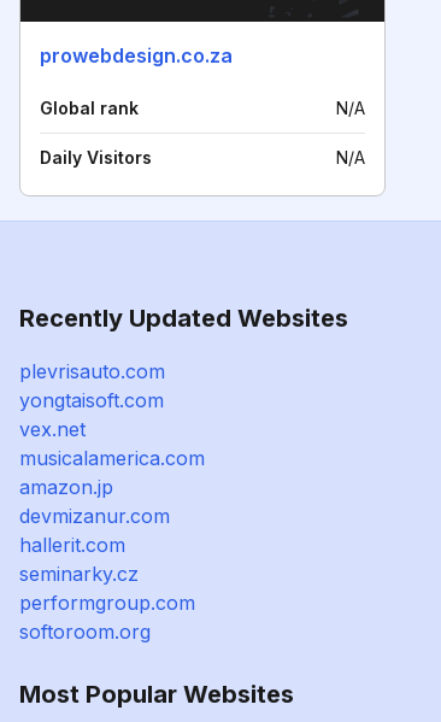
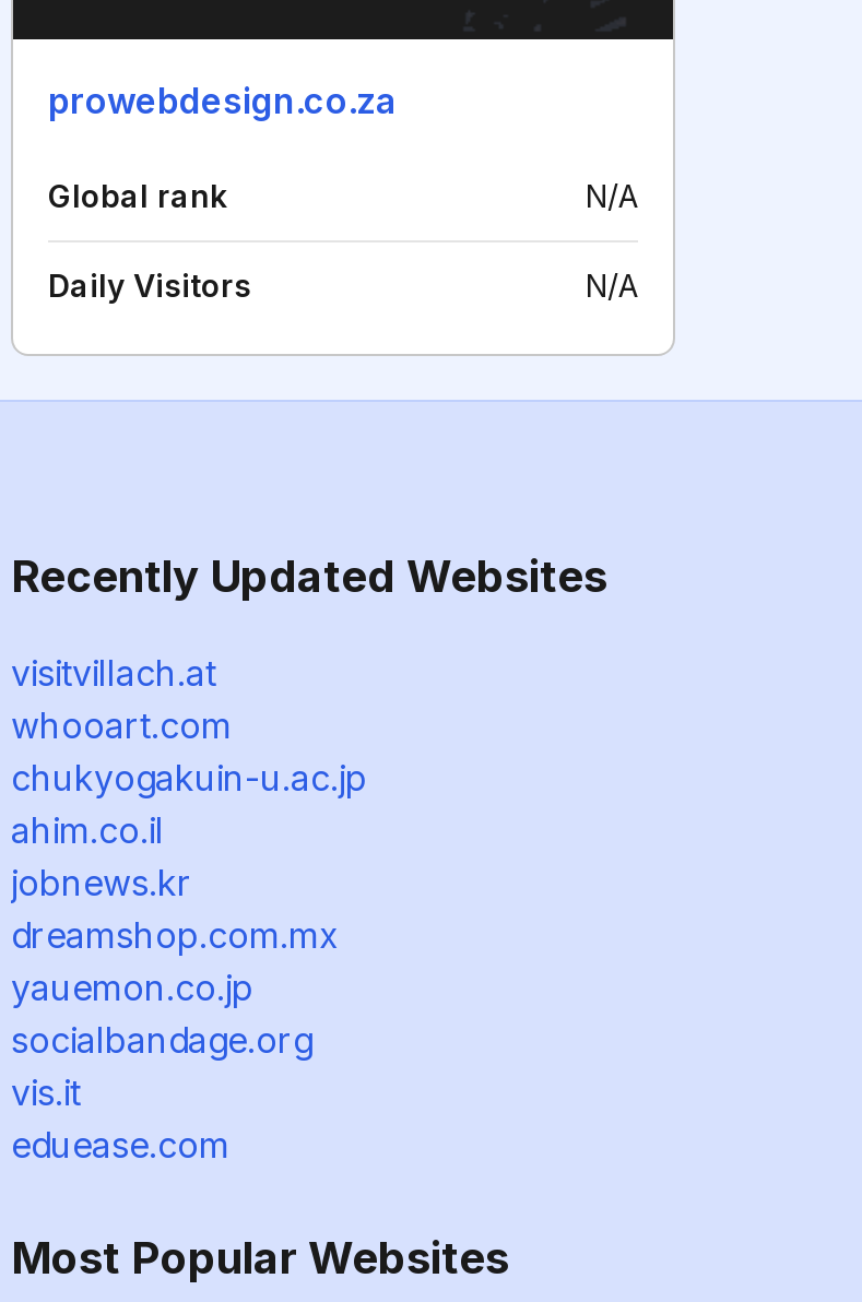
- plevrisauto.com
- yongtaisoft.com
- vex.net
- musicalamerica.com
- amazon.jp
- devmizanur.com
- hallerit.com
- seminarky.cz
- performgroup.com
- softoroom.org
+ visitvillach.at
+ whooart.com
+ chukyogakuin-u.ac.jp
+ ahim.co.il
+ jobnews.kr
+ dreamshop.com.mx
+ yauemon.co.jp
+ socialbandage.org
+ vis.it
+ eduease.com
